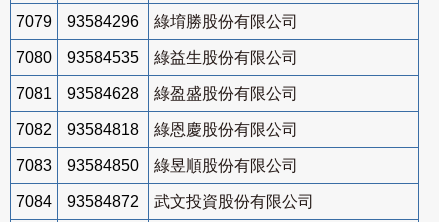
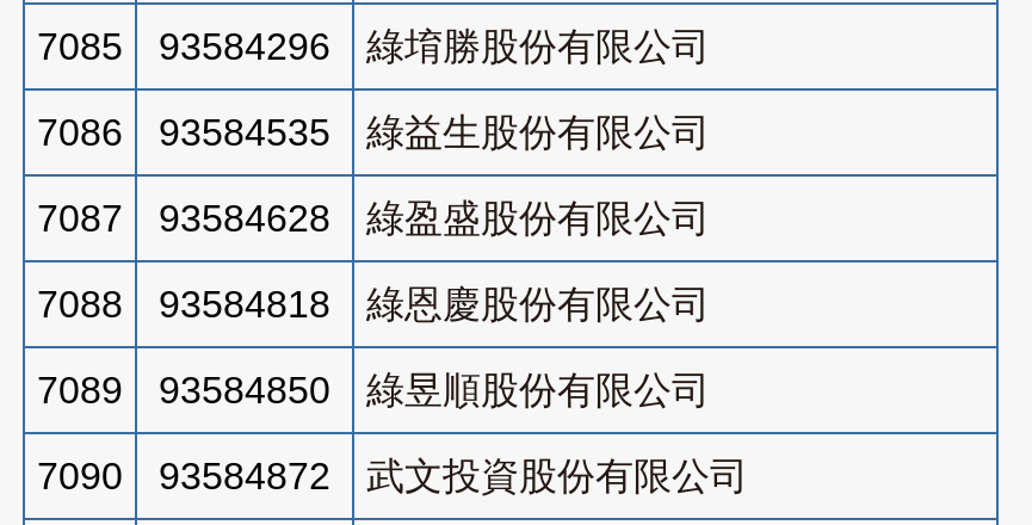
- 7079 93584296 綠堉勝股份有限公司
+ 7085 93584296 綠堉勝股份有限公司

- 7080 93584535 綠益生股份有限公司
+ 7086 93584535 綠益生股份有限公司

- 7081 93584628 綠盈盛股份有限公司
+ 7087 93584628 綠盈盛股份有限公司

- 7082 93584818 綠恩慶股份有限公司
+ 7088 93584818 綠恩慶股份有限公司

- 7083 93584850 綠昱順股份有限公司
+ 7089 93584850 綠昱順股份有限公司

- 7084 93584872 武文投資股份有限公司
+ 7090 93584872 武文投資股份有限公司
